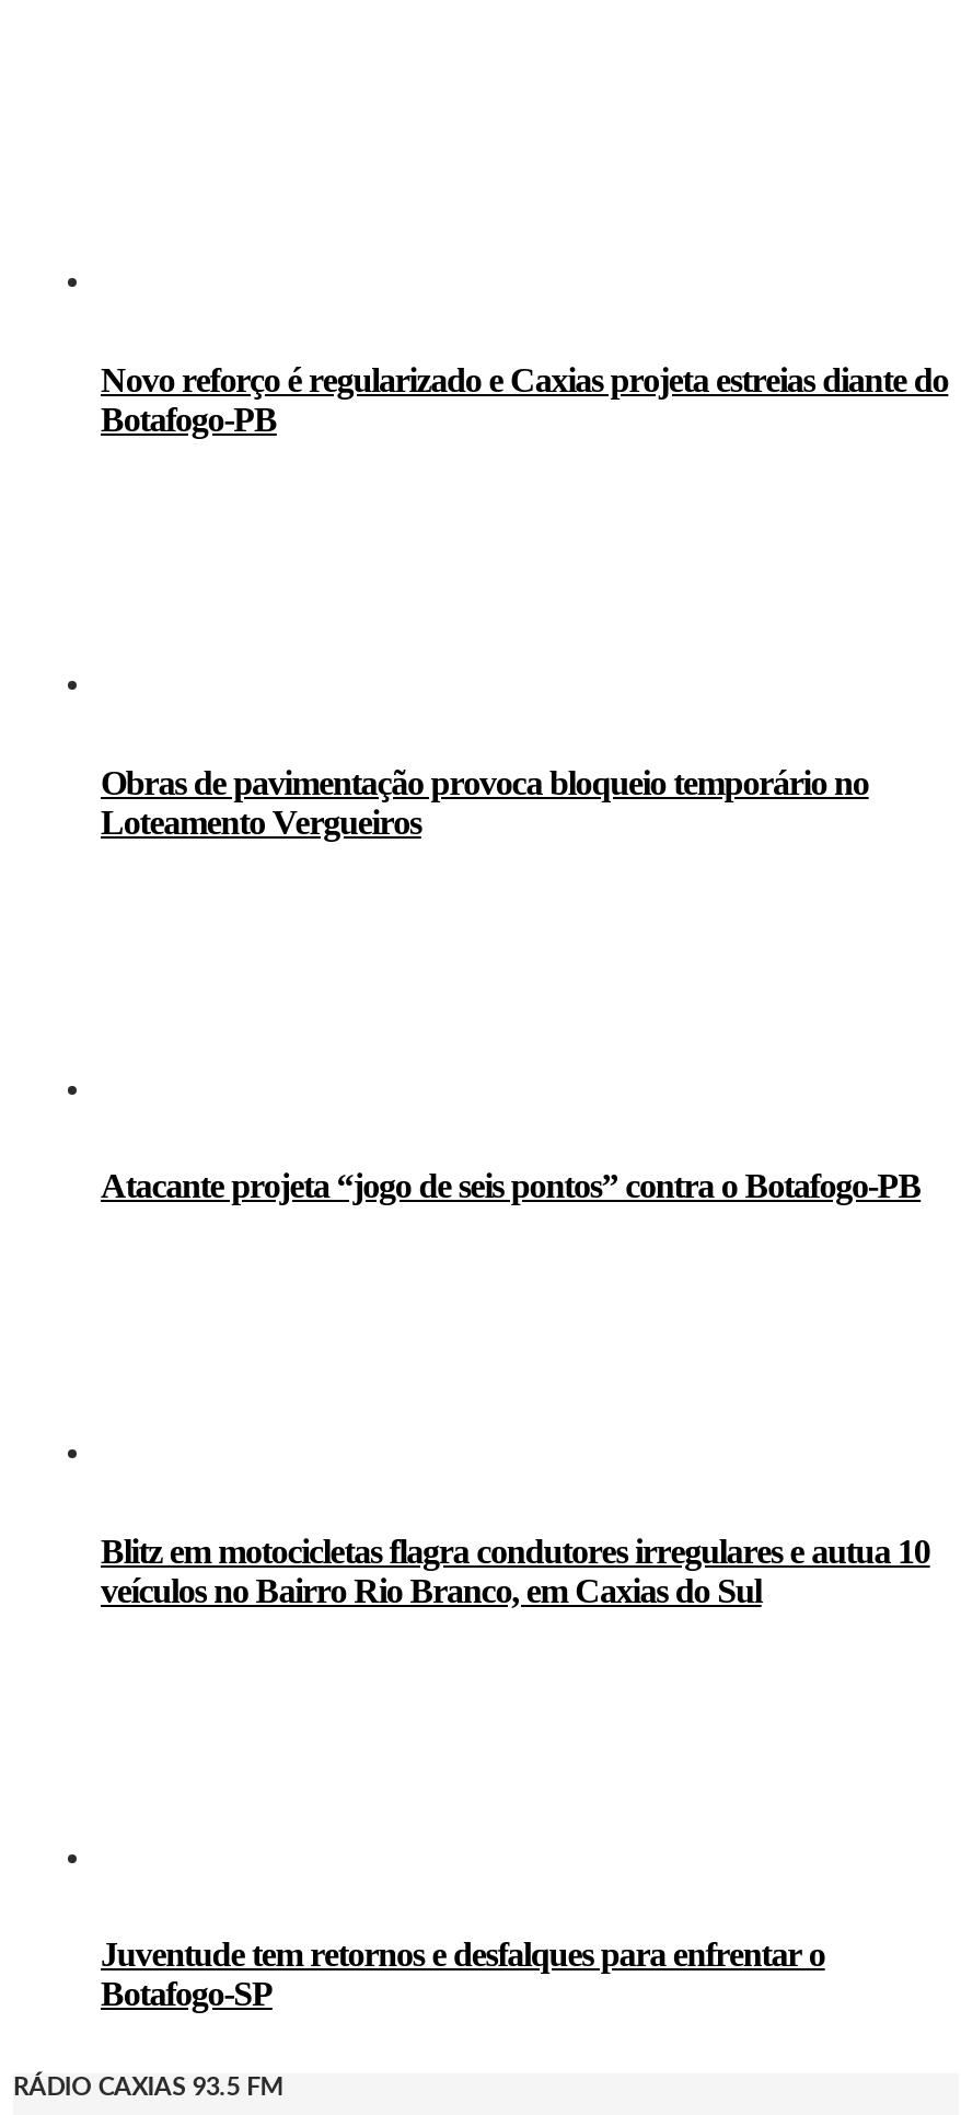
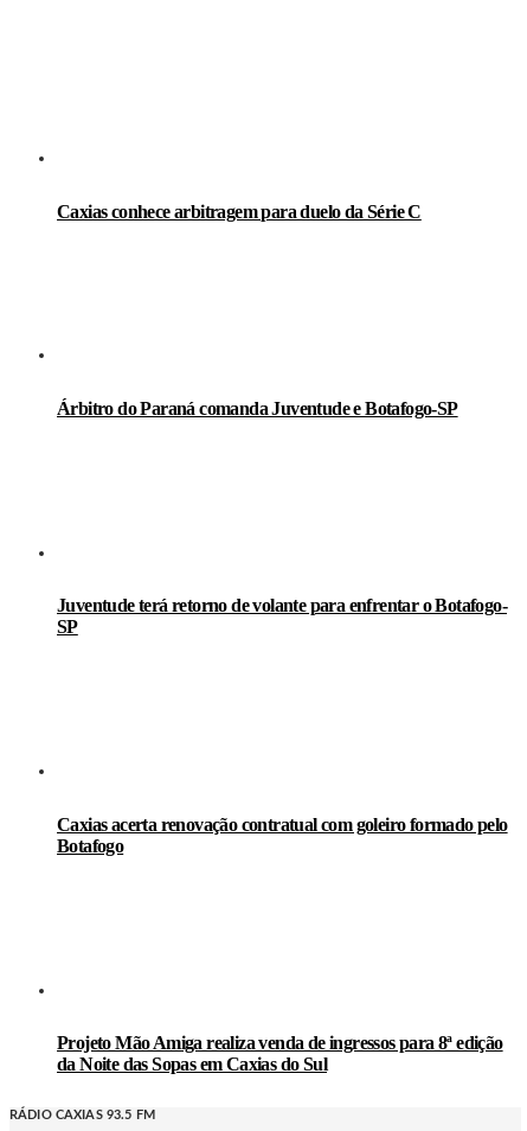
- Novo reforço é regularizado e Caxias projeta estreias diante do
- Botafogo-PB
+ Caxias conhece arbitragem para duelo da Série C

- Obras de pavimentação provoca bloqueio temporário no
- Loteamento Vergueiros
+ Árbitro do Paraná comanda Juventude e Botafogo-SP

- Atacante projeta “jogo de seis pontos” contra o Botafogo-PB
+ Juventude terá retorno de volante para enfrentar o Botafogo-
+ SP

- Blitz em motocicletas flagra condutores irregulares e autua 10
- veículos no Bairro Rio Branco, em Caxias do Sul
+ Caxias acerta renovação contratual com goleiro formado pelo
+ Botafogo

- Juventude tem retornos e desfalques para enfrentar o
- Botafogo-SP
+ Projeto Mão Amiga realiza venda de ingressos para 8ª edição
+ da Noite das Sopas em Caxias do Sul
